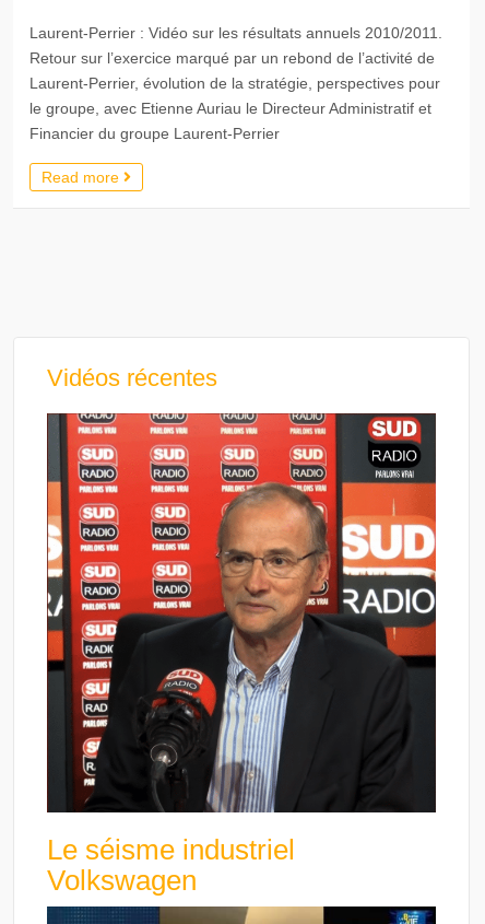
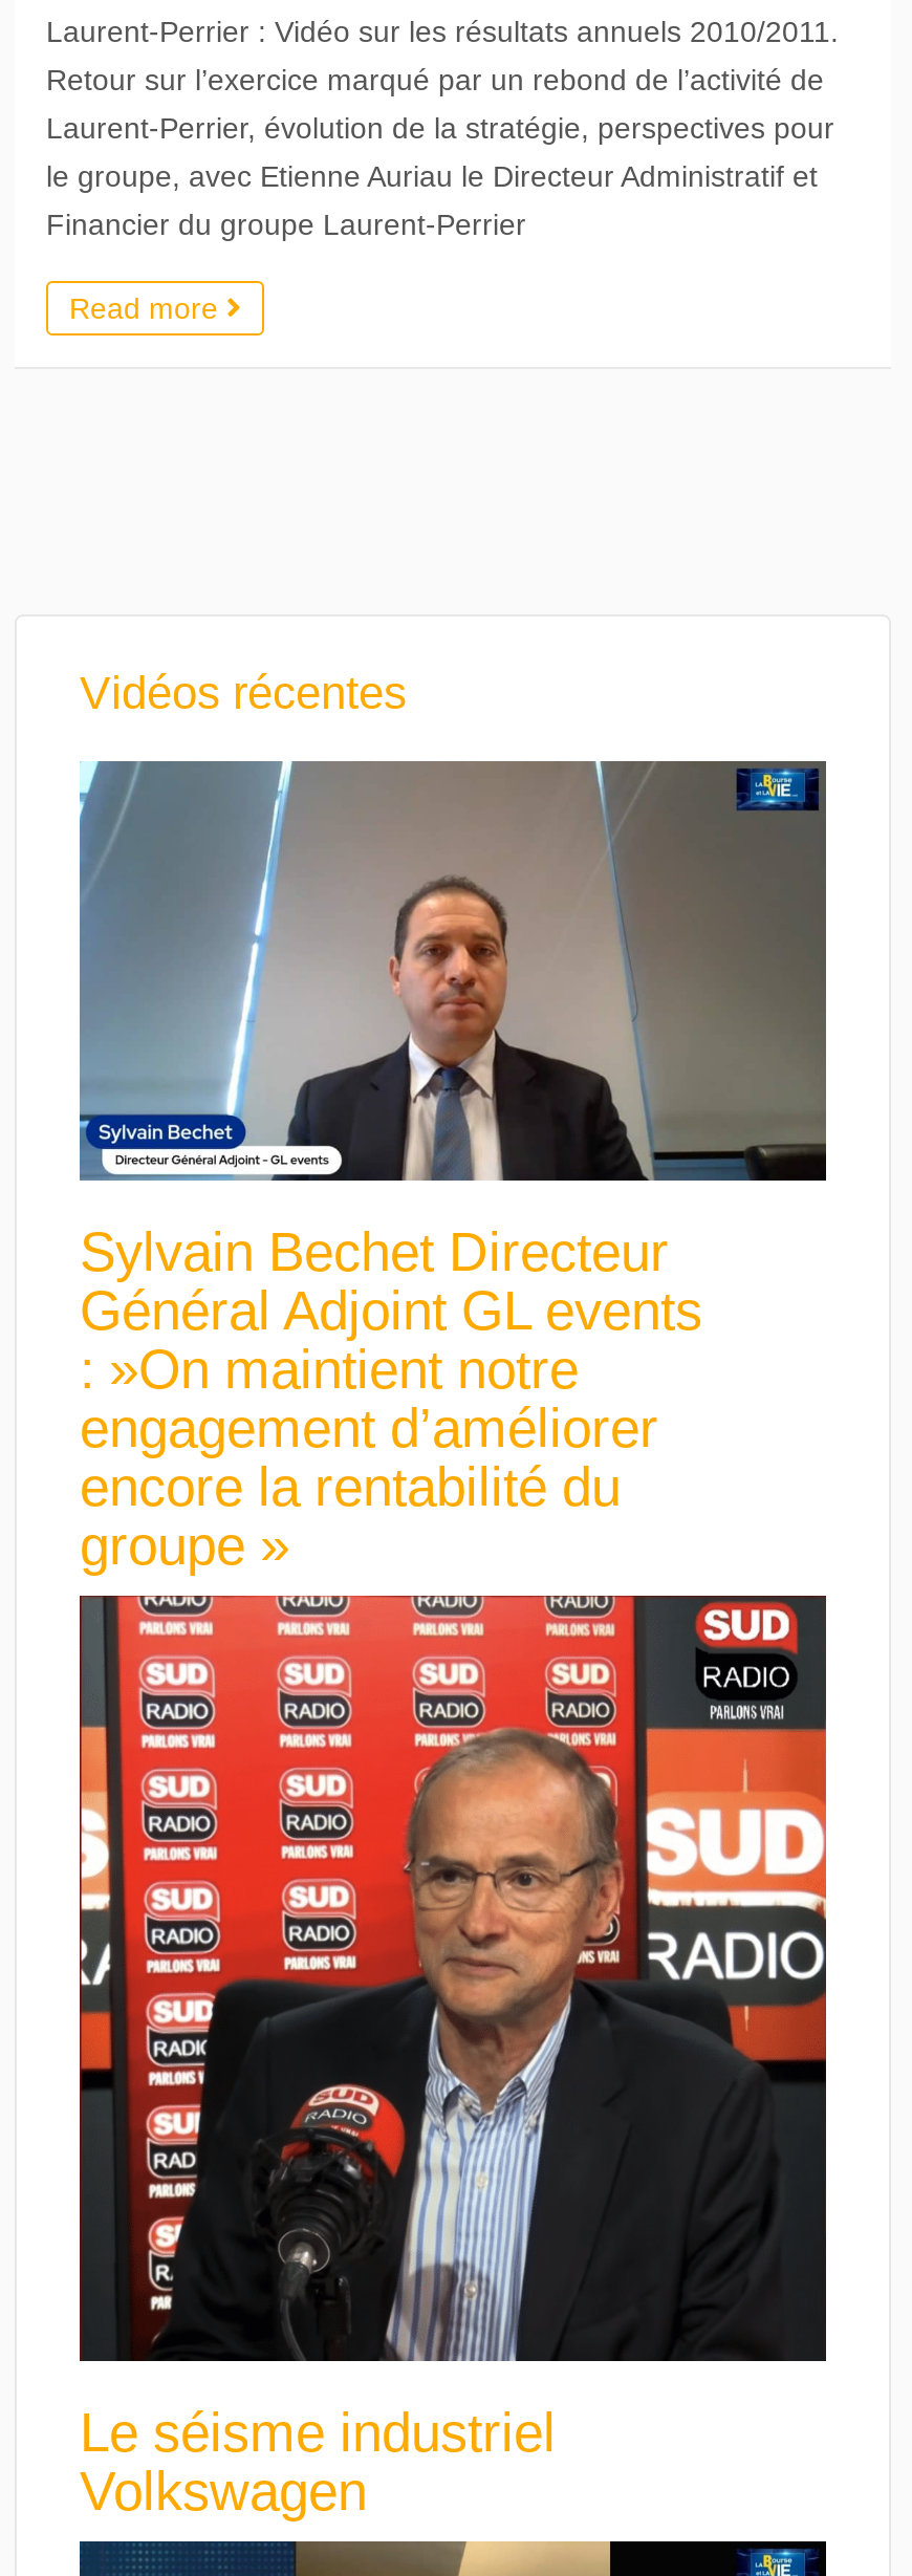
+ [image]
+ Sylvain Bechet Directeur
+ Général Adjoint GL events
+ : »On maintient notre
+ engagement d’améliorer
+ encore la rentabilité du
+ groupe »
